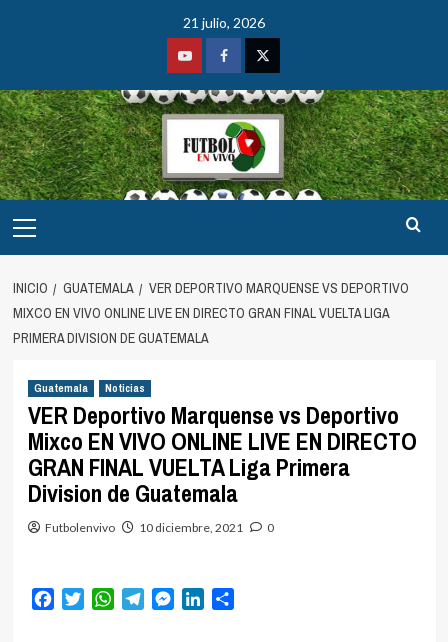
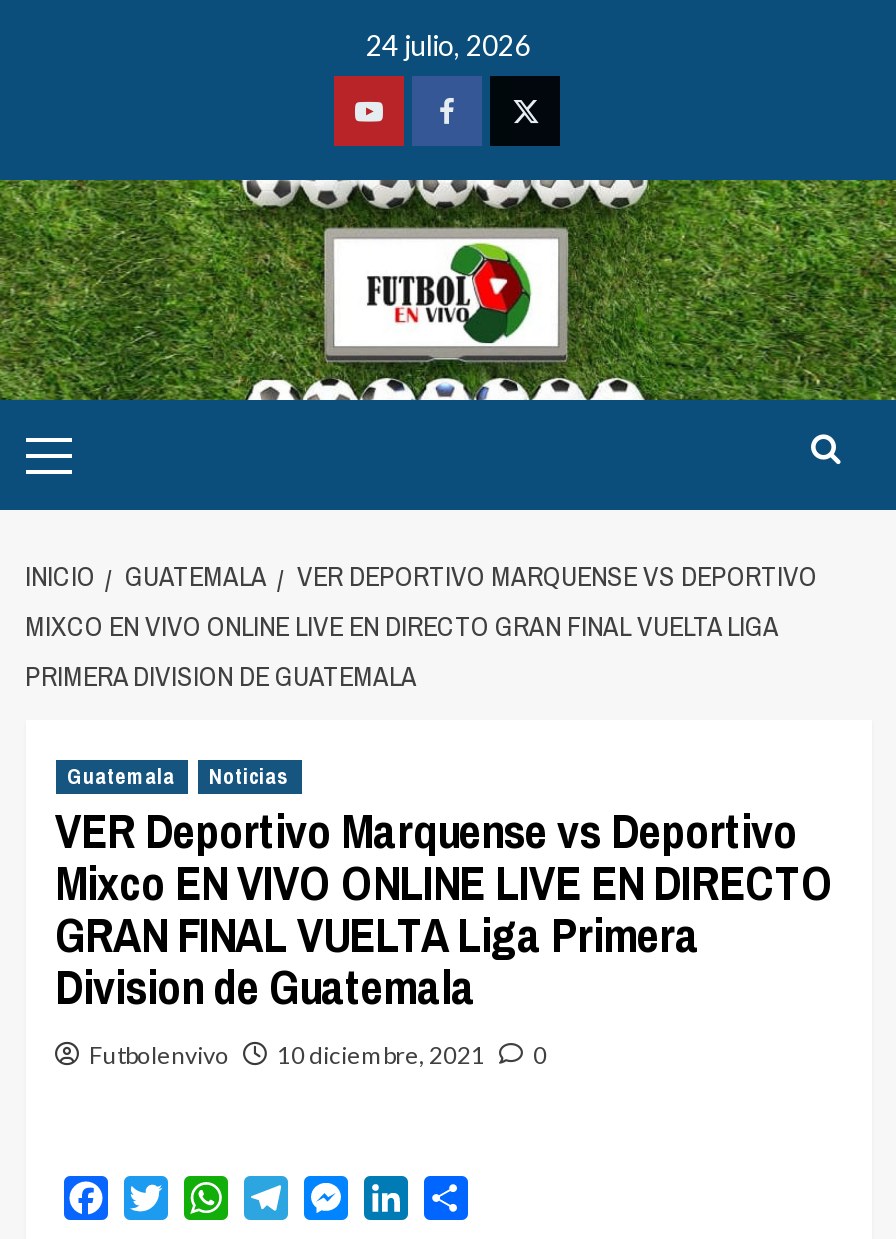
- 21 julio, 2026
+ 24 julio, 2026
